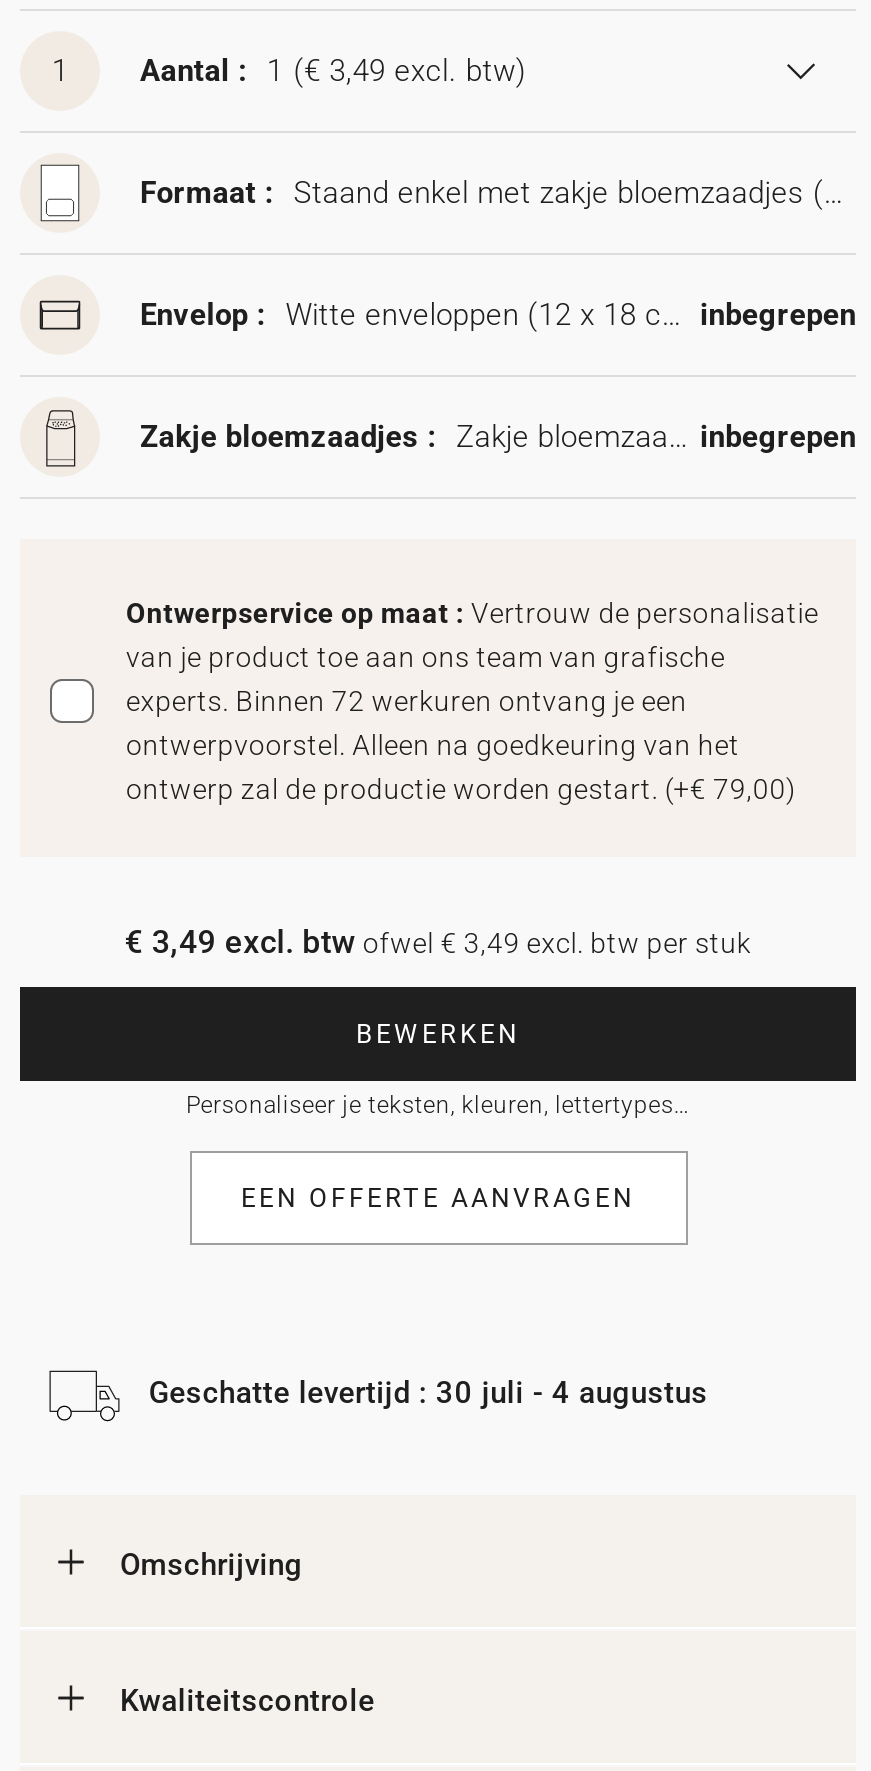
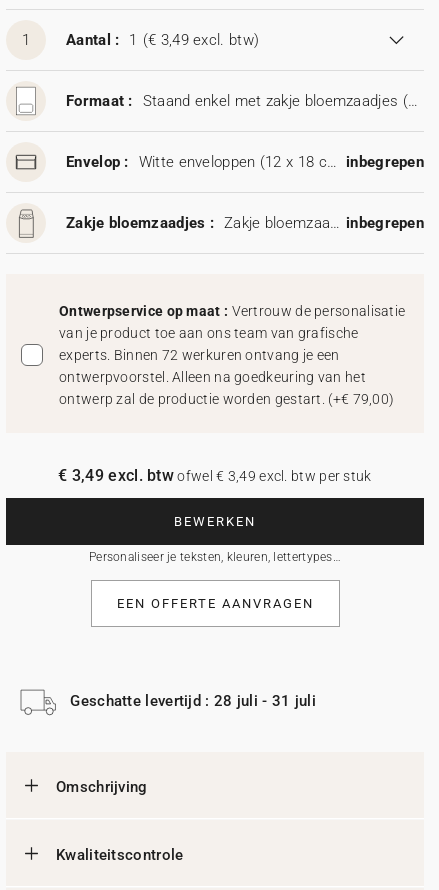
- Geschatte levertijd : 30 juli - 4 augustus
+ Geschatte levertijd : 28 juli - 31 juli
